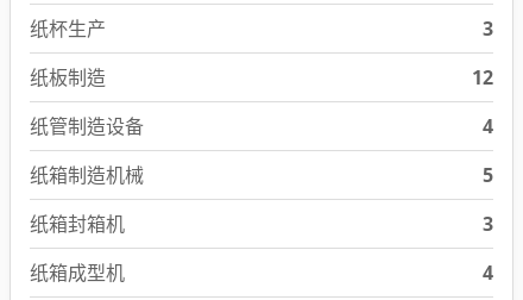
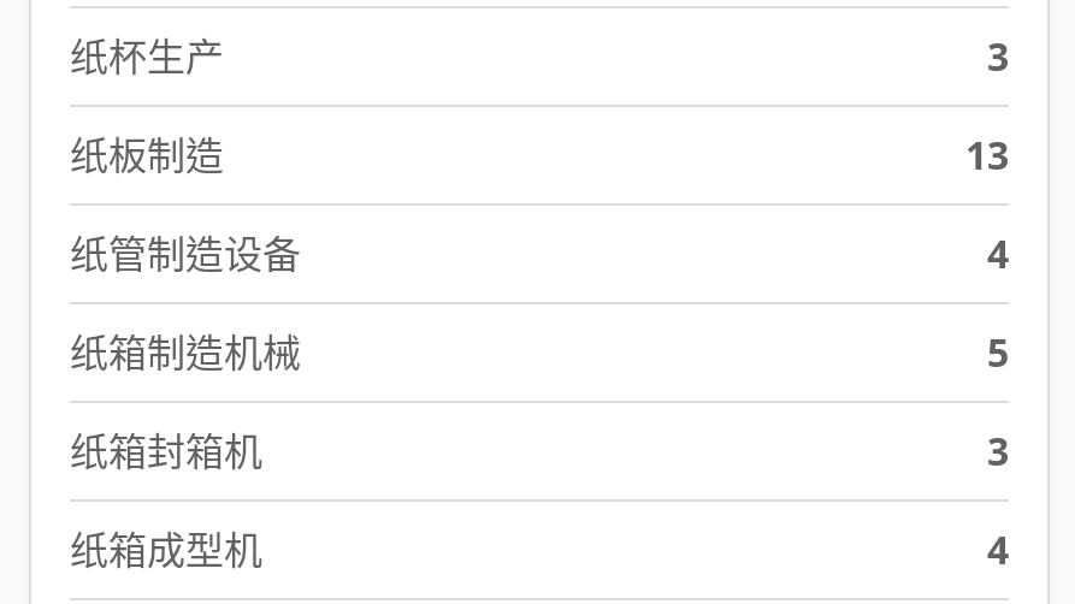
- 12
+ 13
